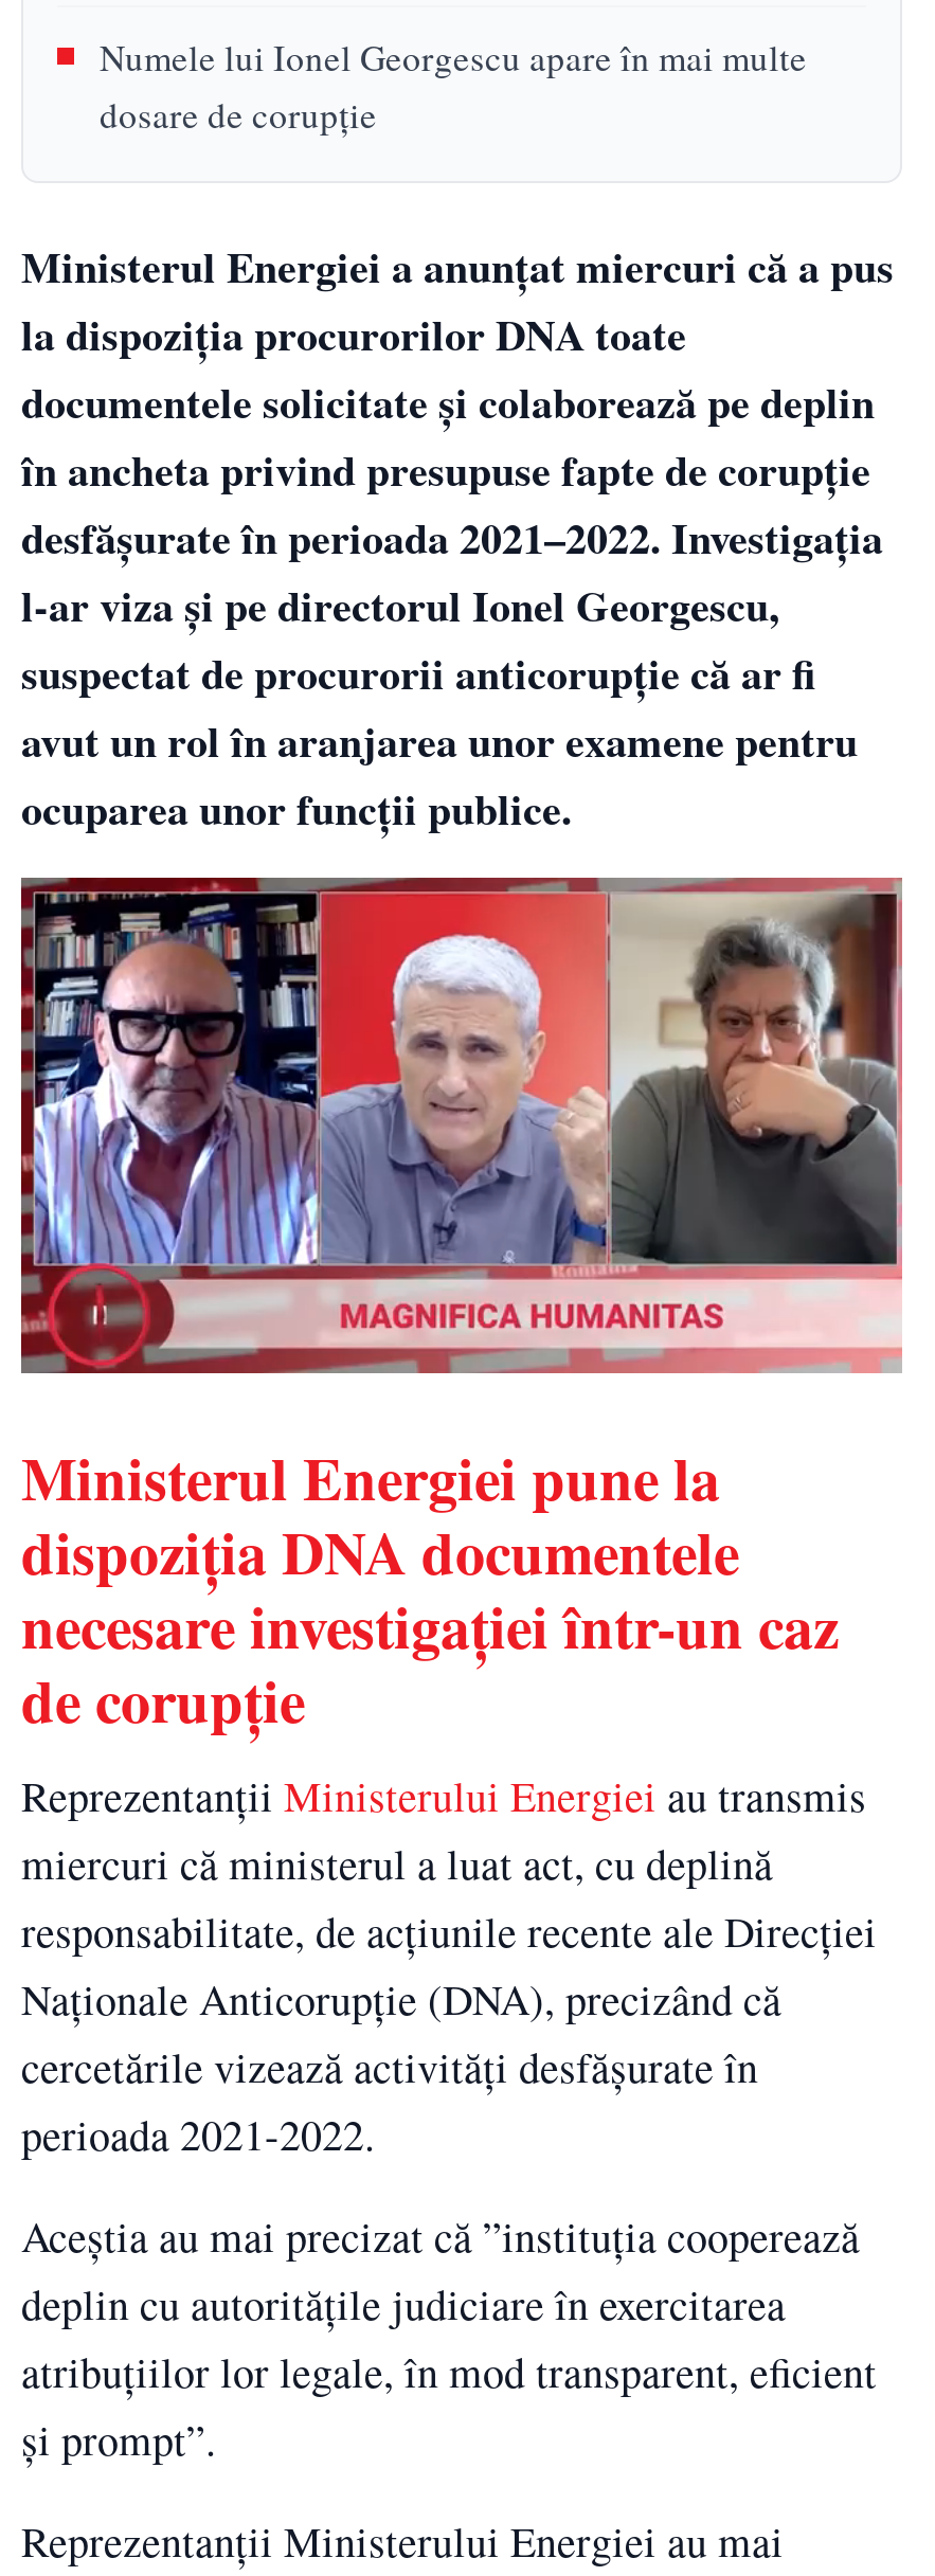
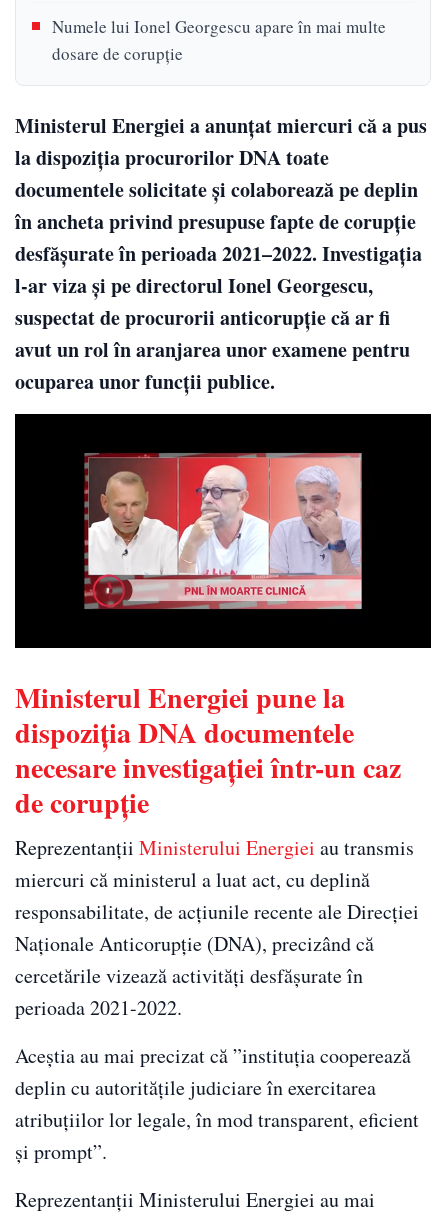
- [image]
+ [image]
